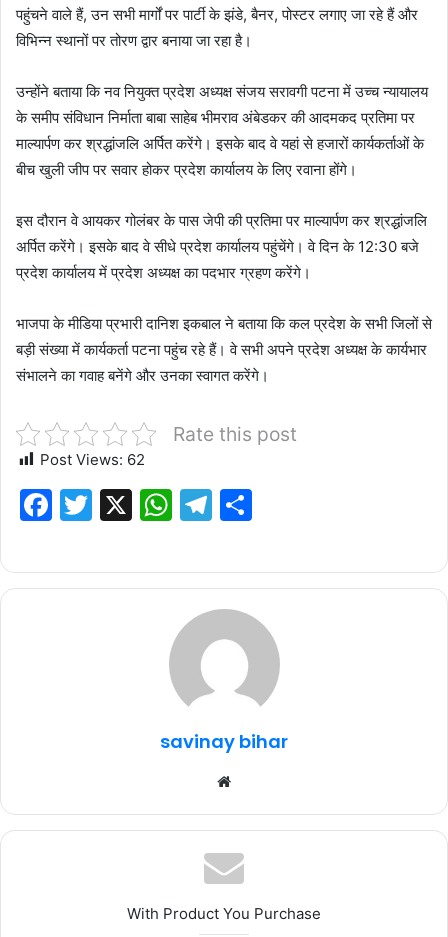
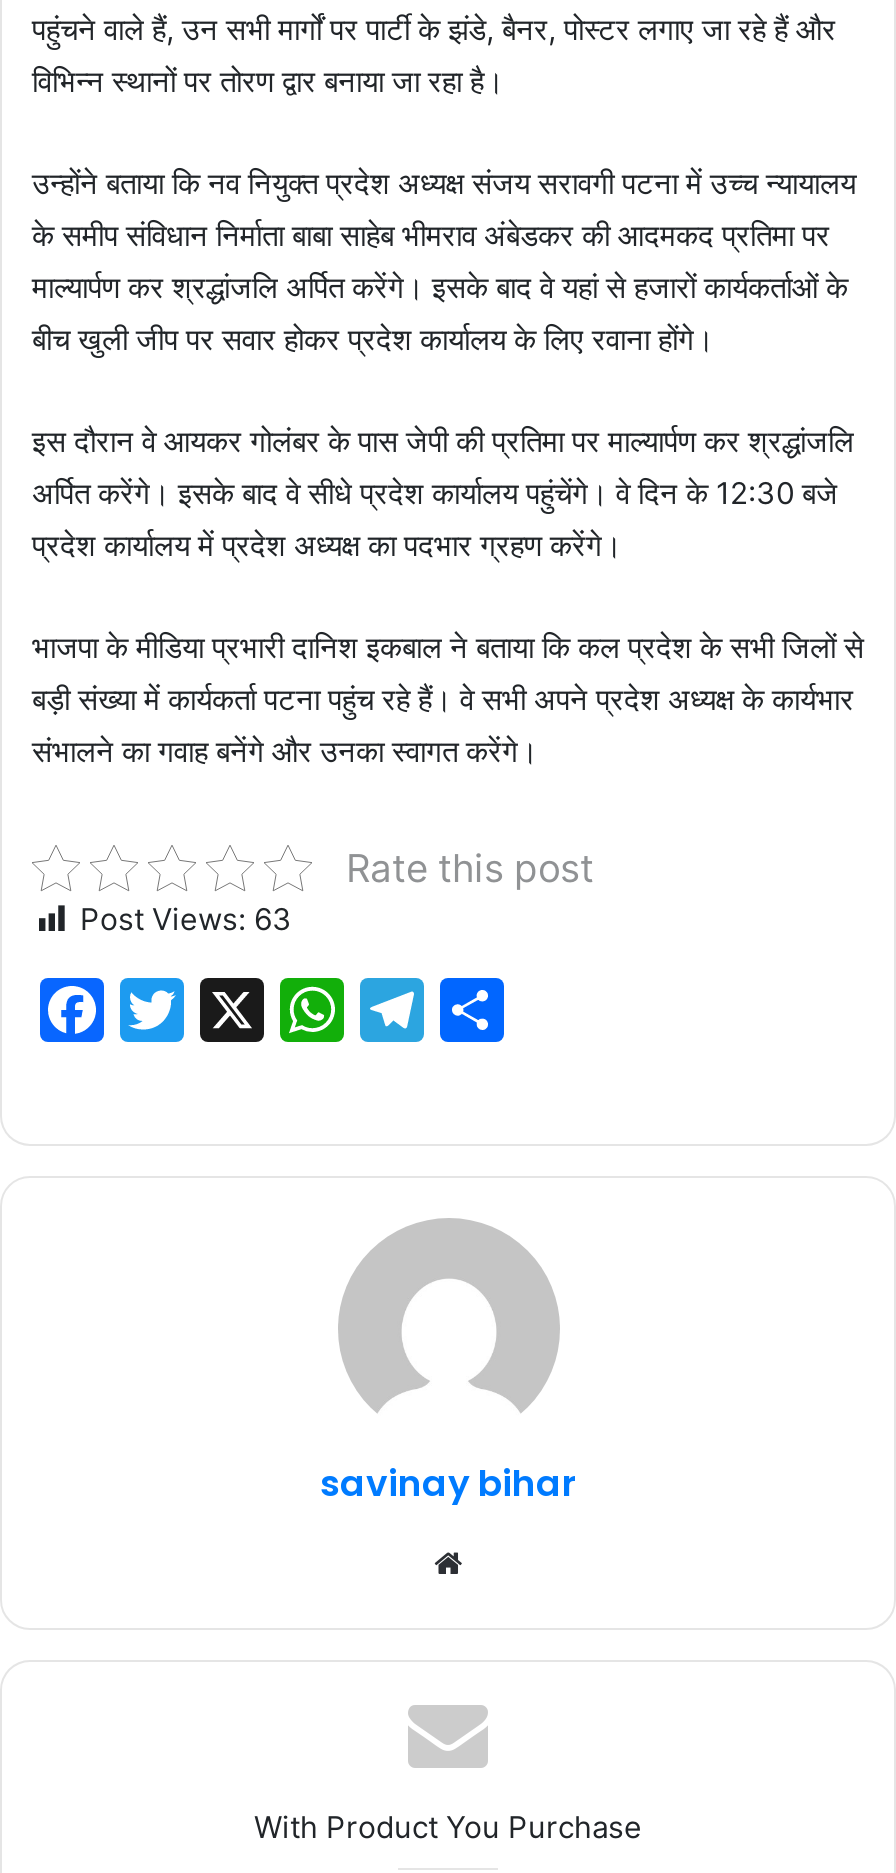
- Post Views: 62
+ Post Views: 63
